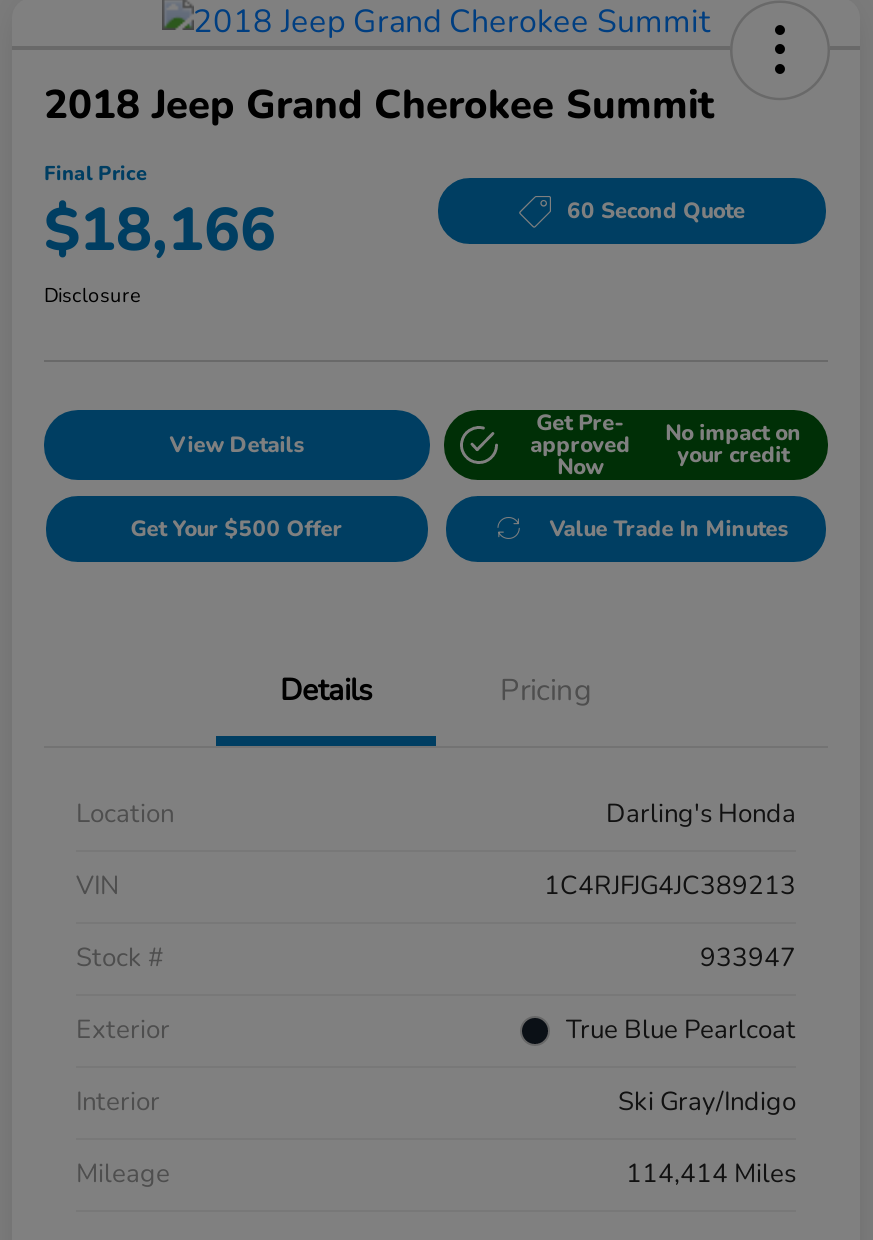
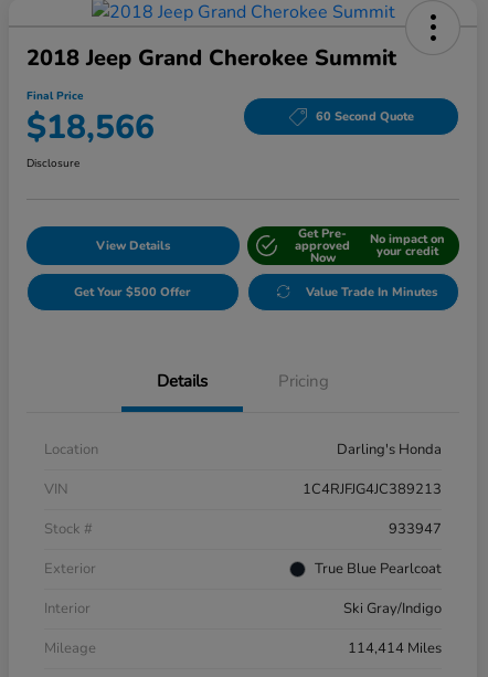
- $18,166
+ $18,566
